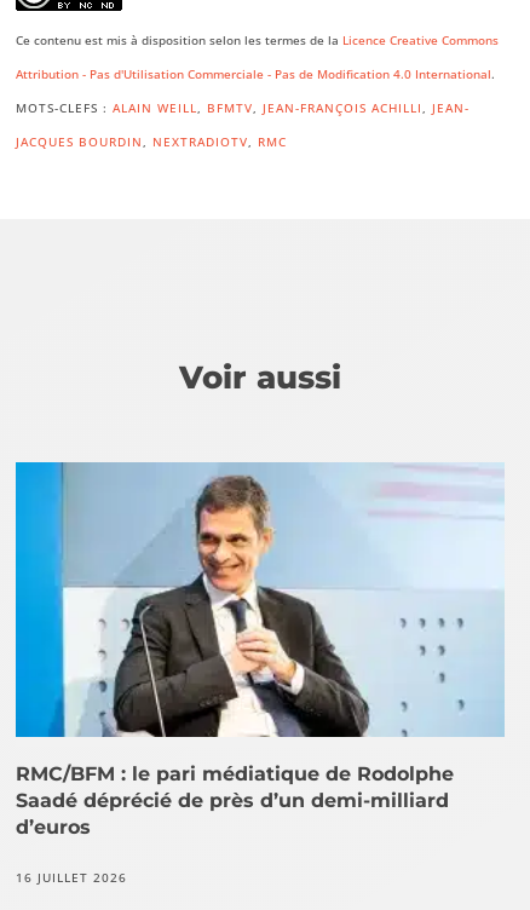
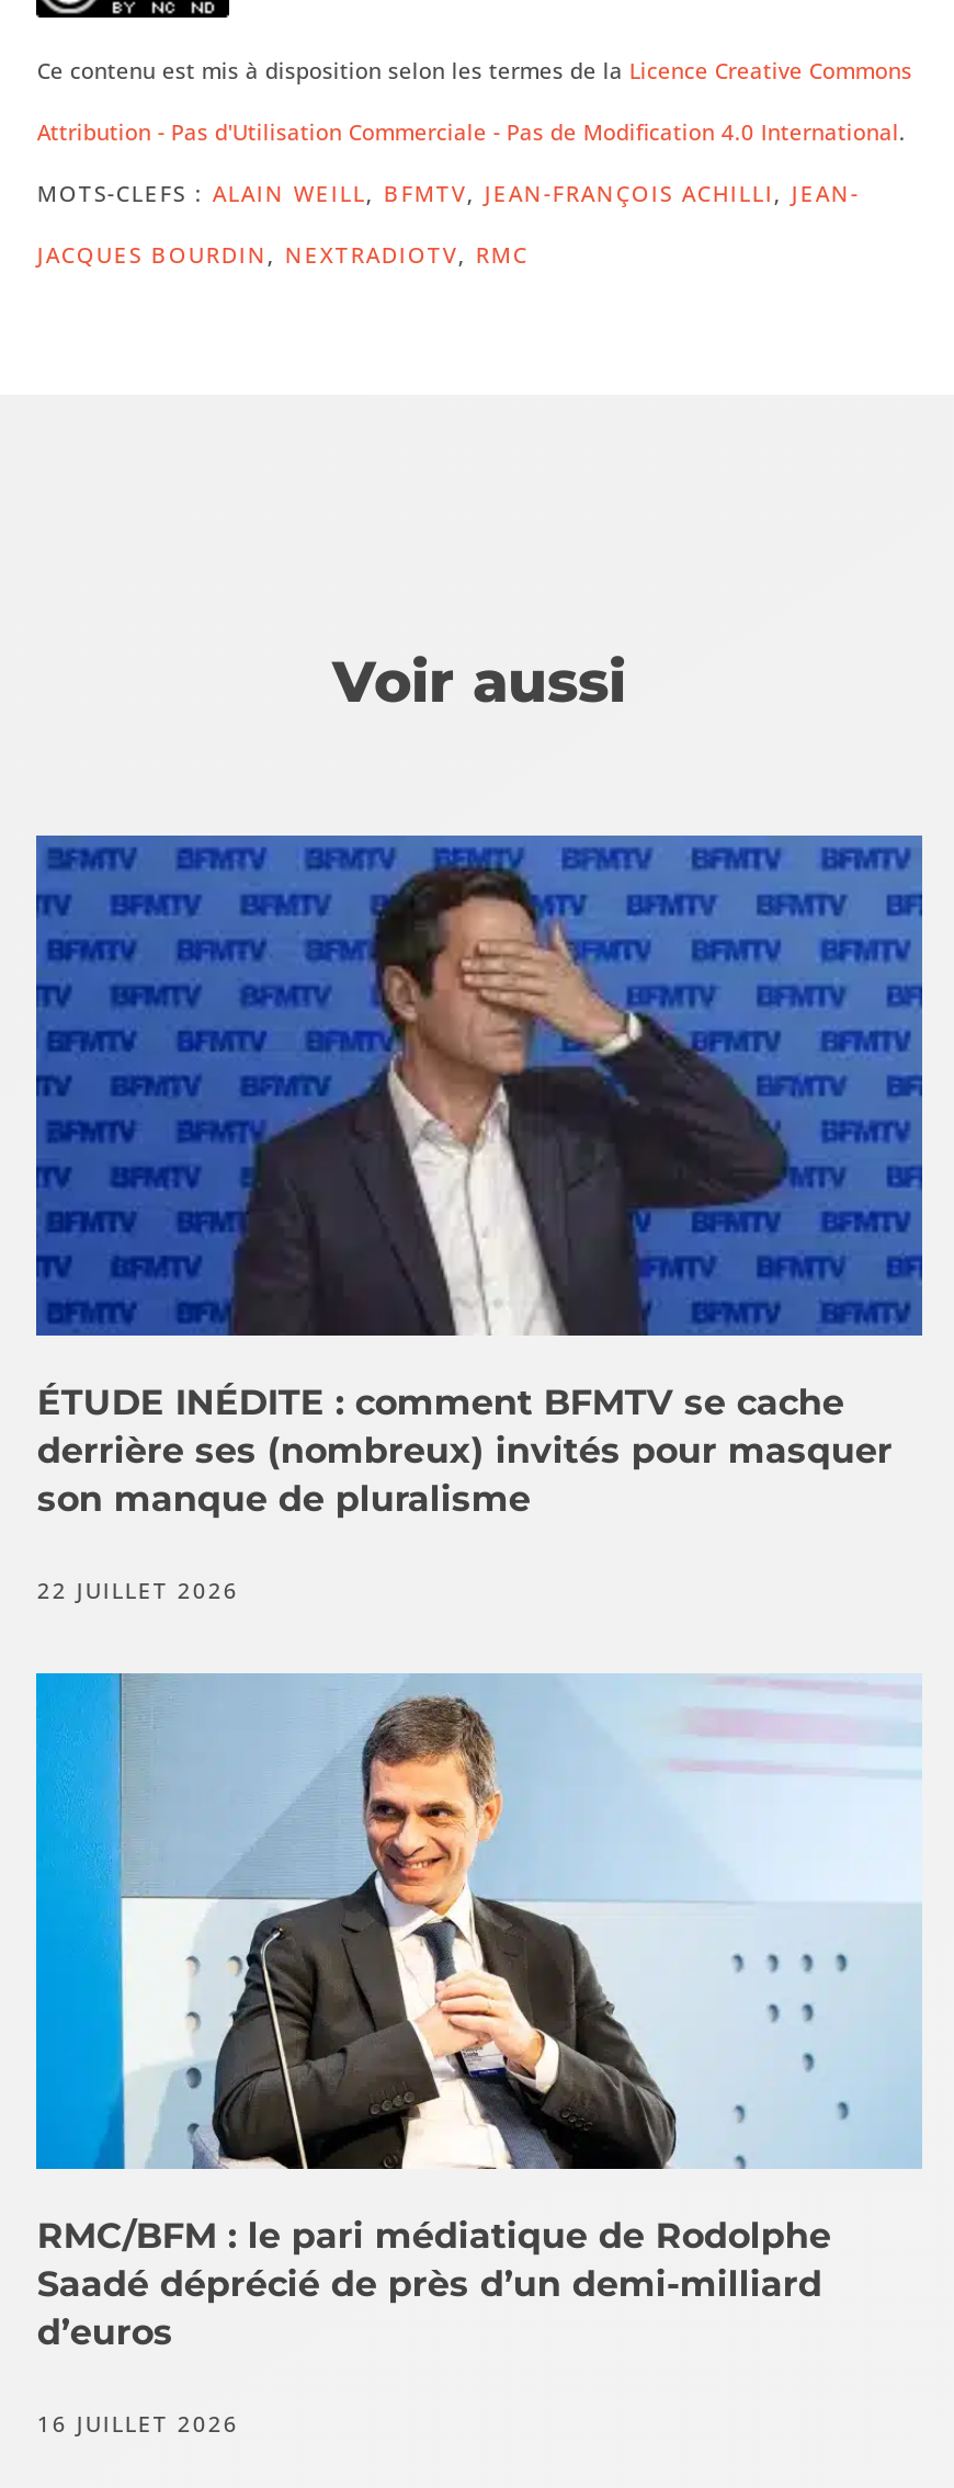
+ [image]
+ ÉTUDE INÉDITE : comment BFMTV se cache
+ derrière ses (nombreux) invités pour masquer
+ son manque de pluralisme
+ 22 JUILLET 2026
